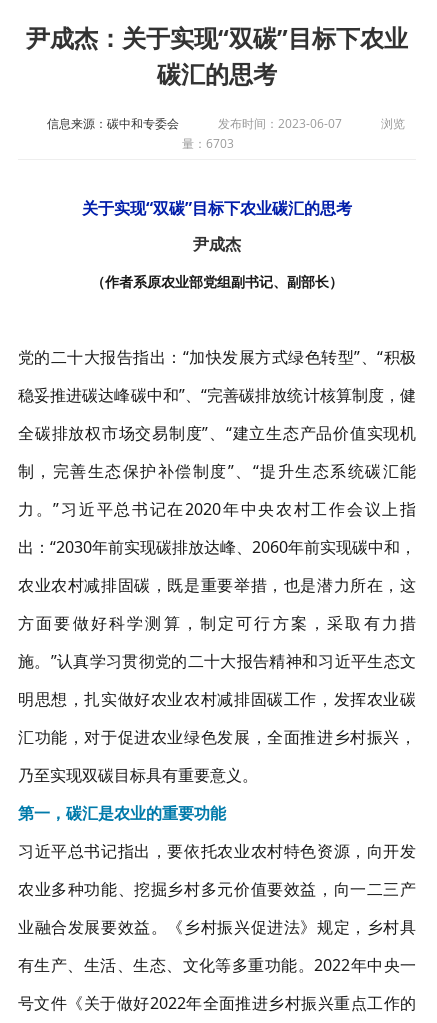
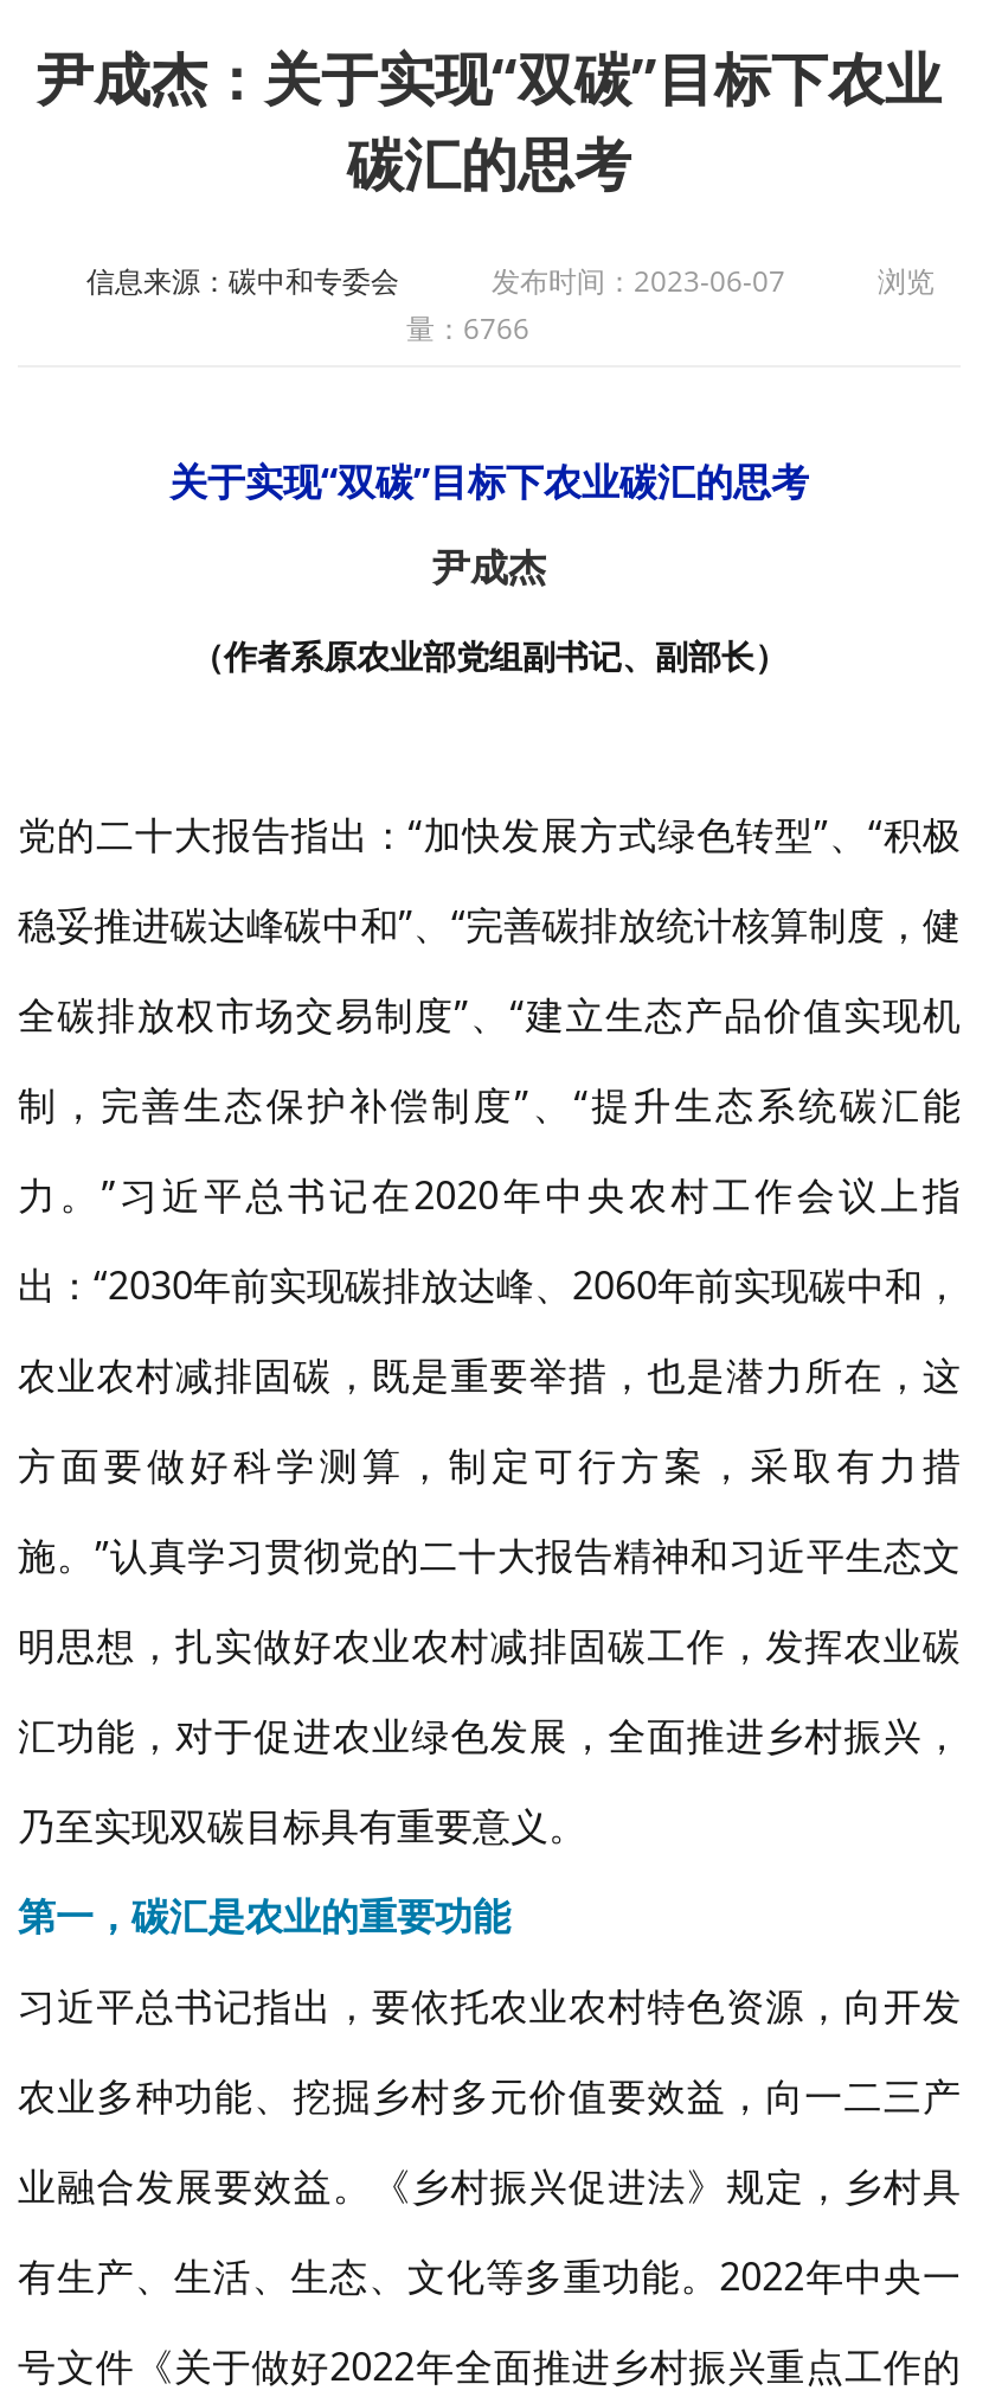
- 量：6703
+ 量：6766
